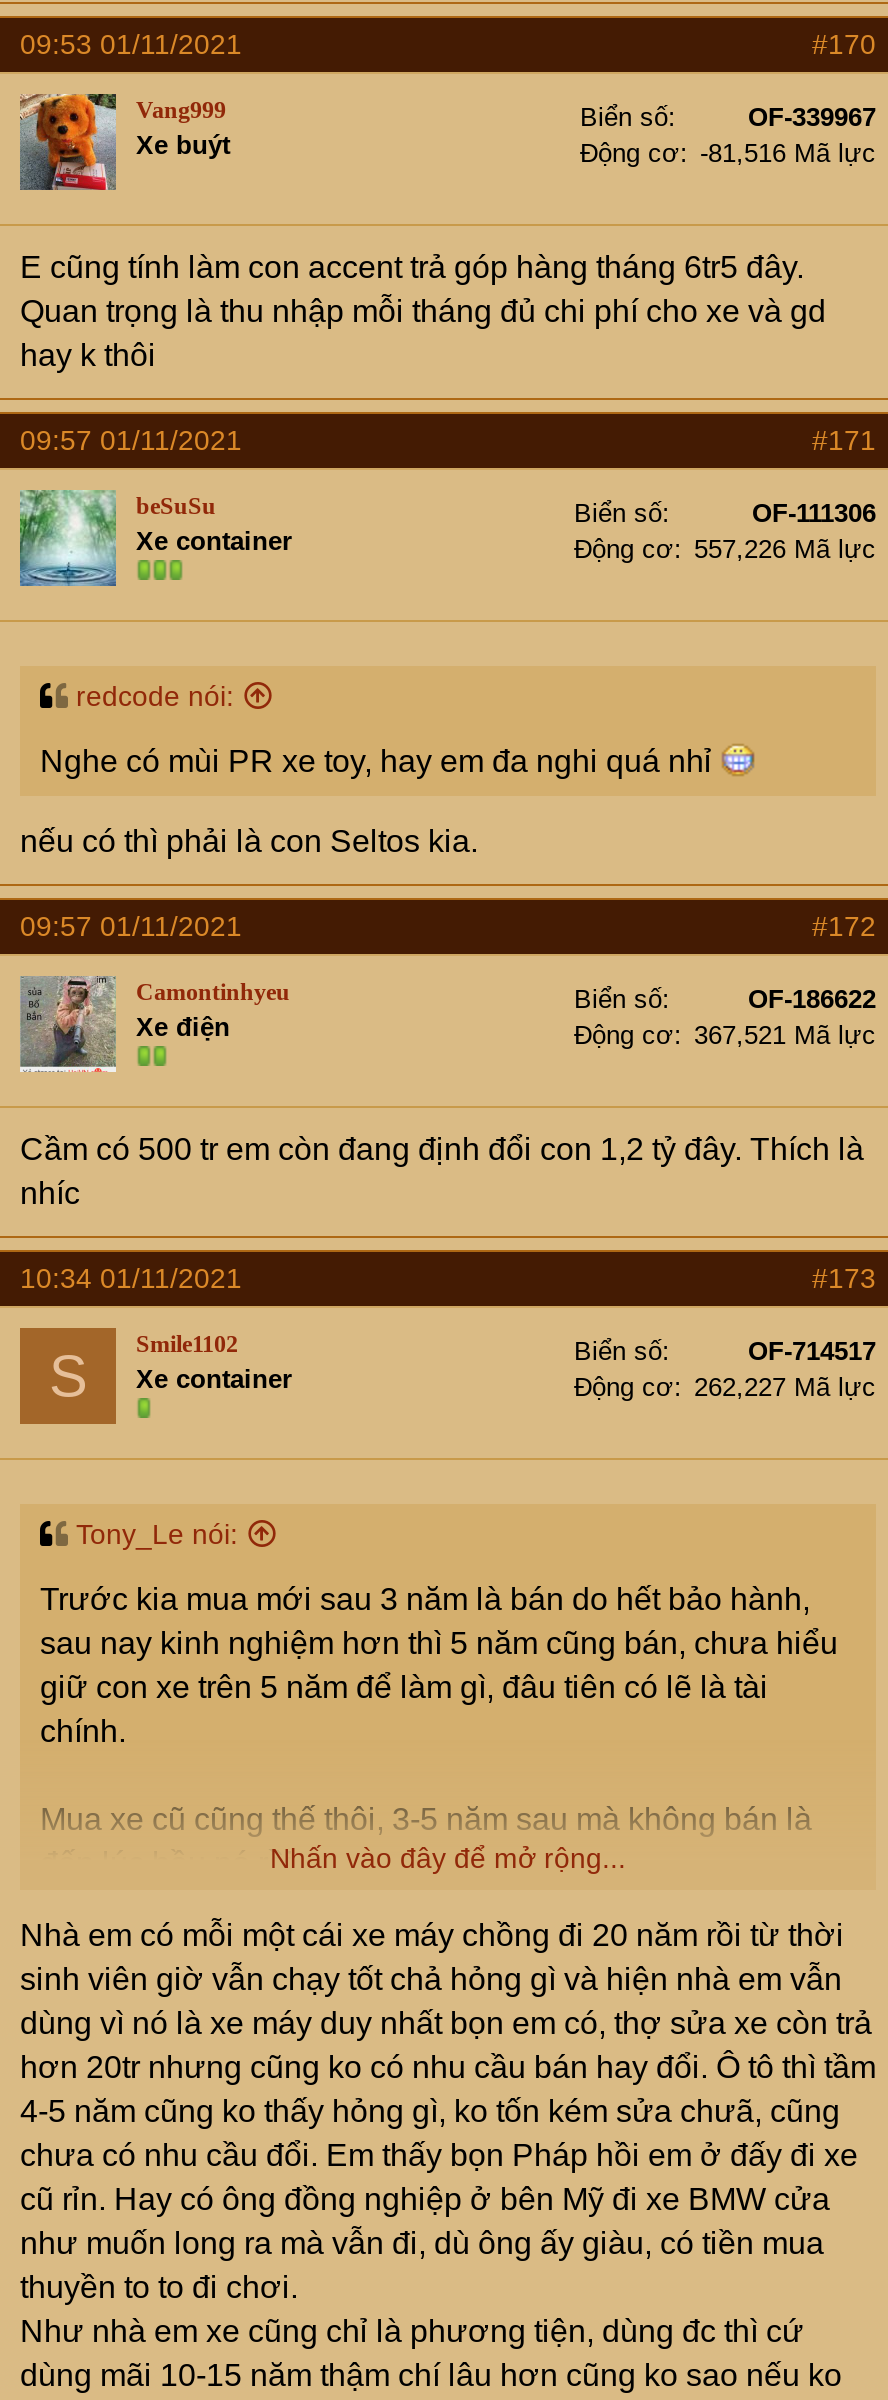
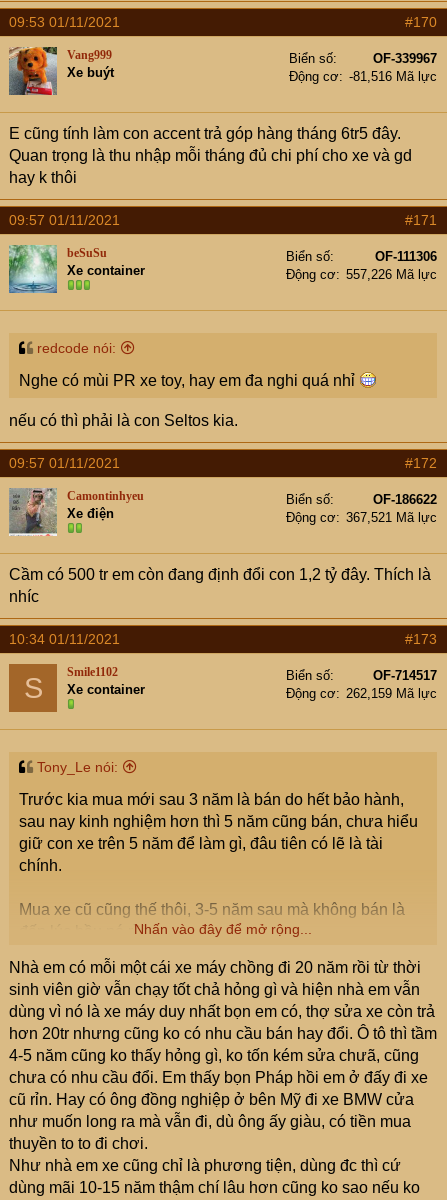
- Động cơ 262,227 Mã lực
+ Động cơ 262,159 Mã lực
